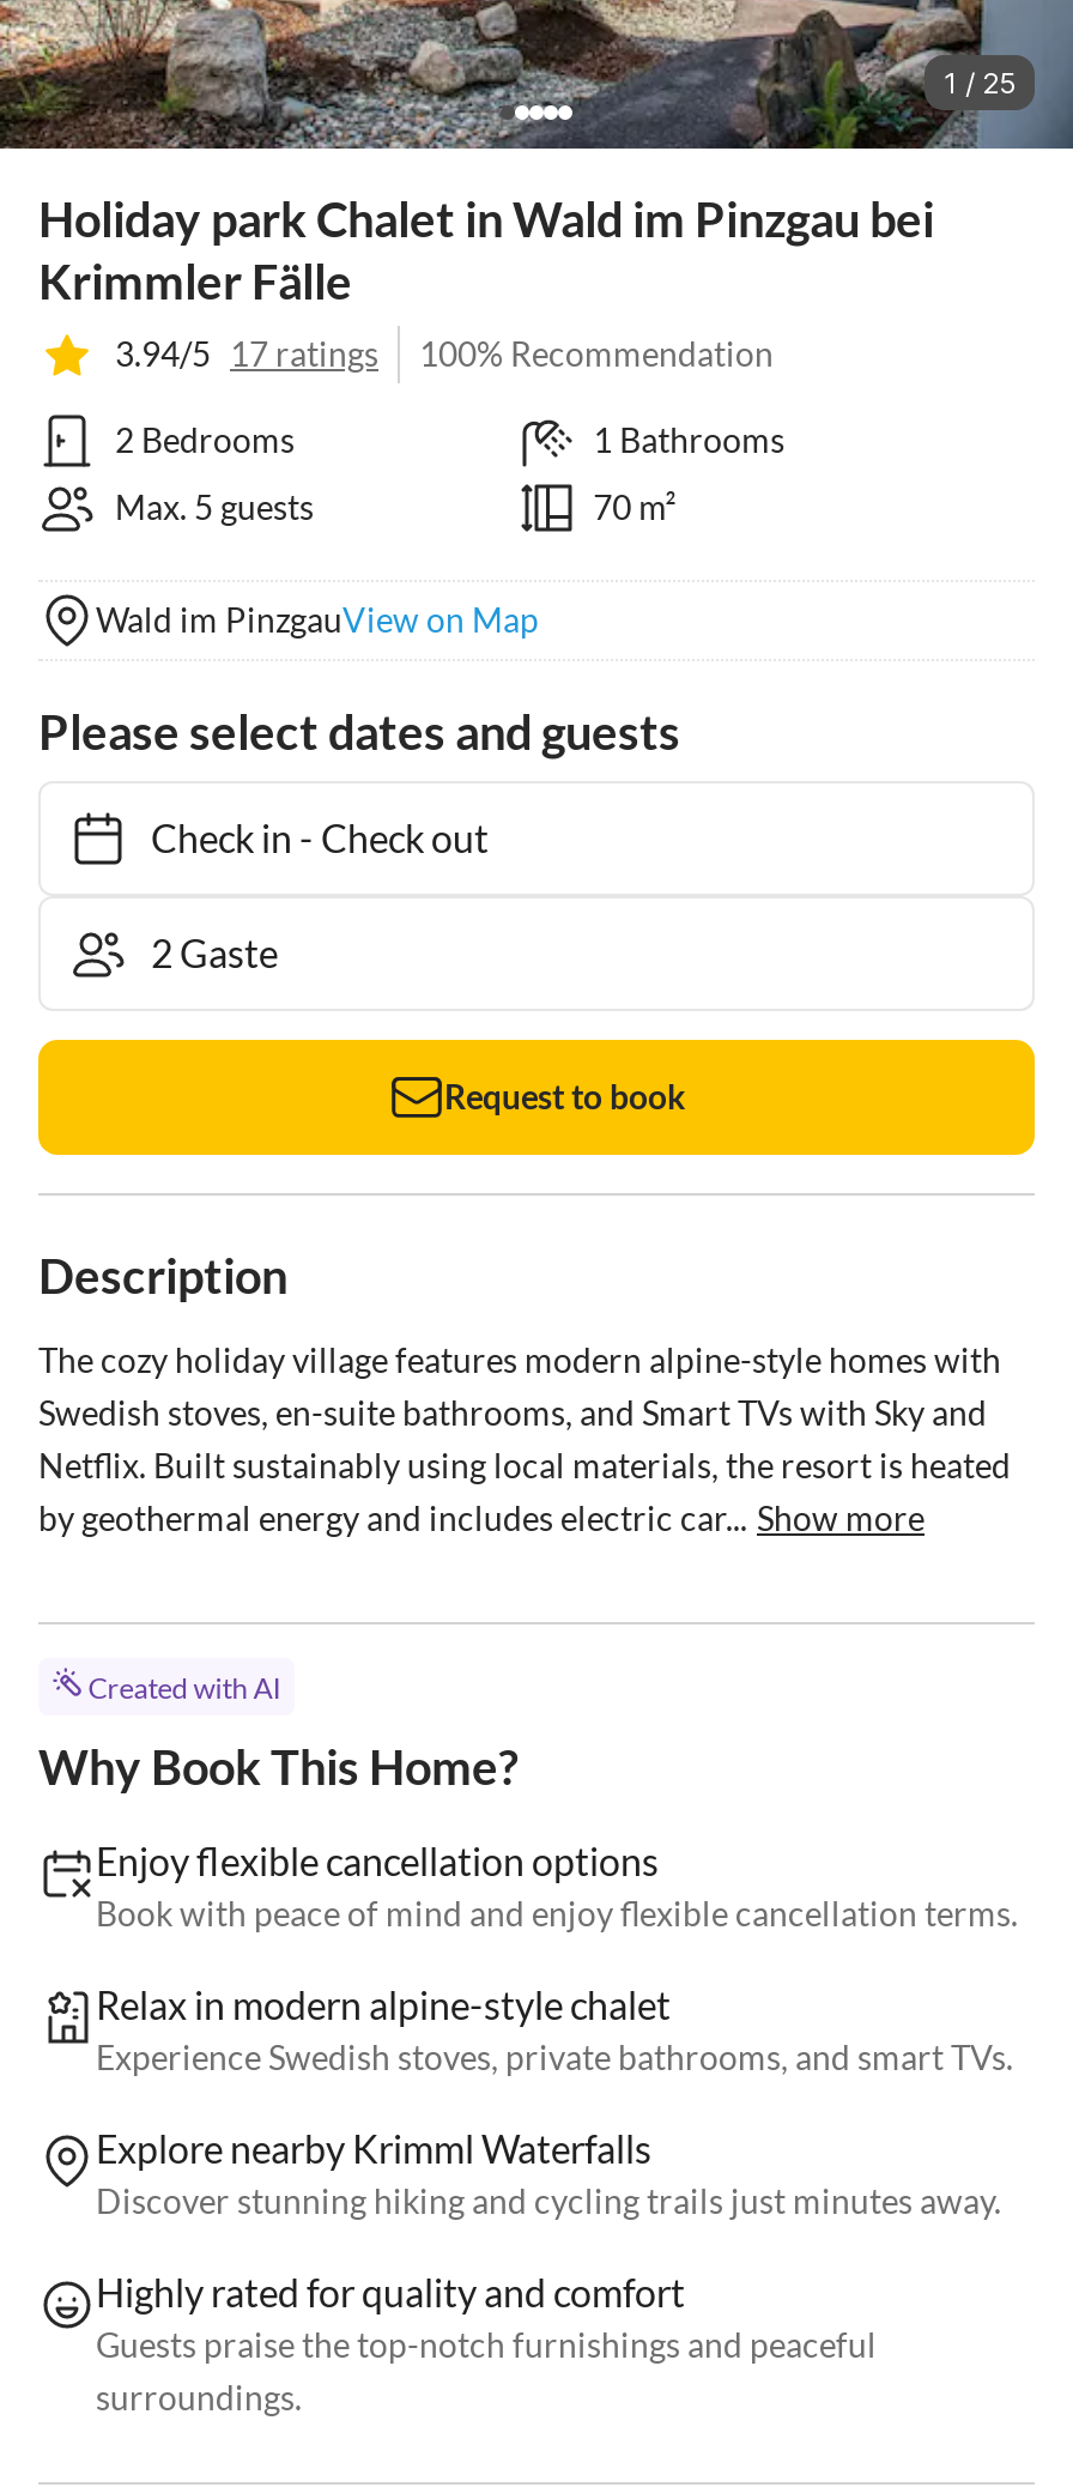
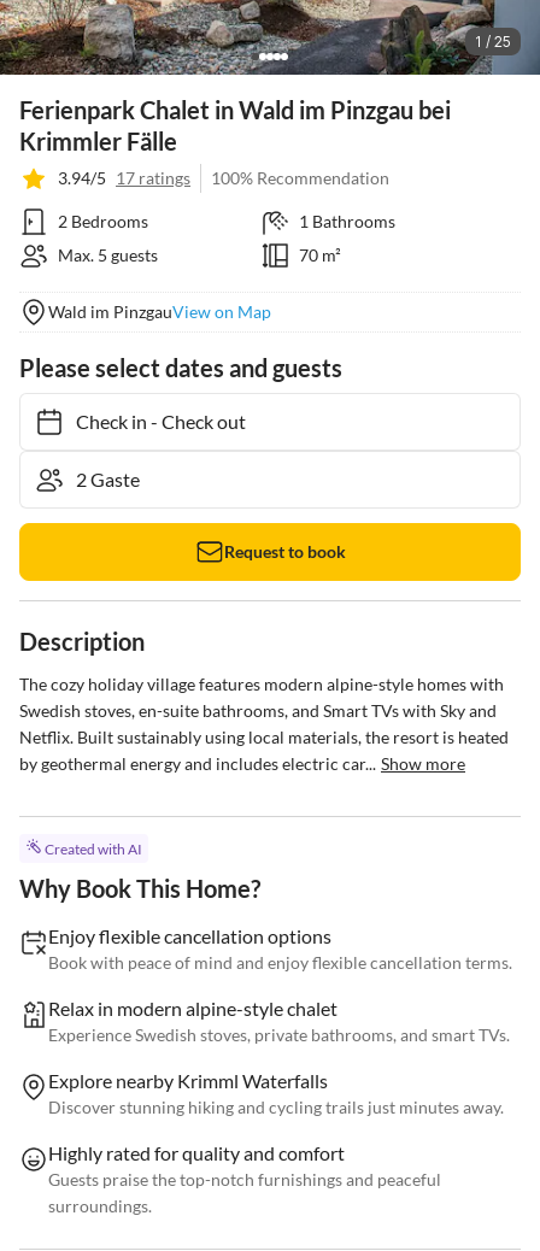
- Holiday park Chalet in Wald im Pinzgau bei
+ Ferienpark Chalet in Wald im Pinzgau bei
